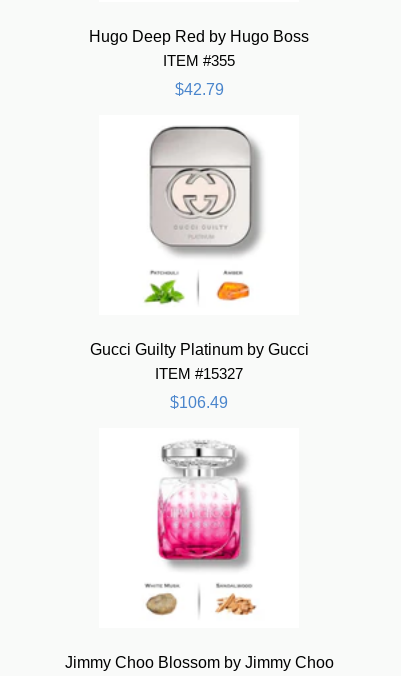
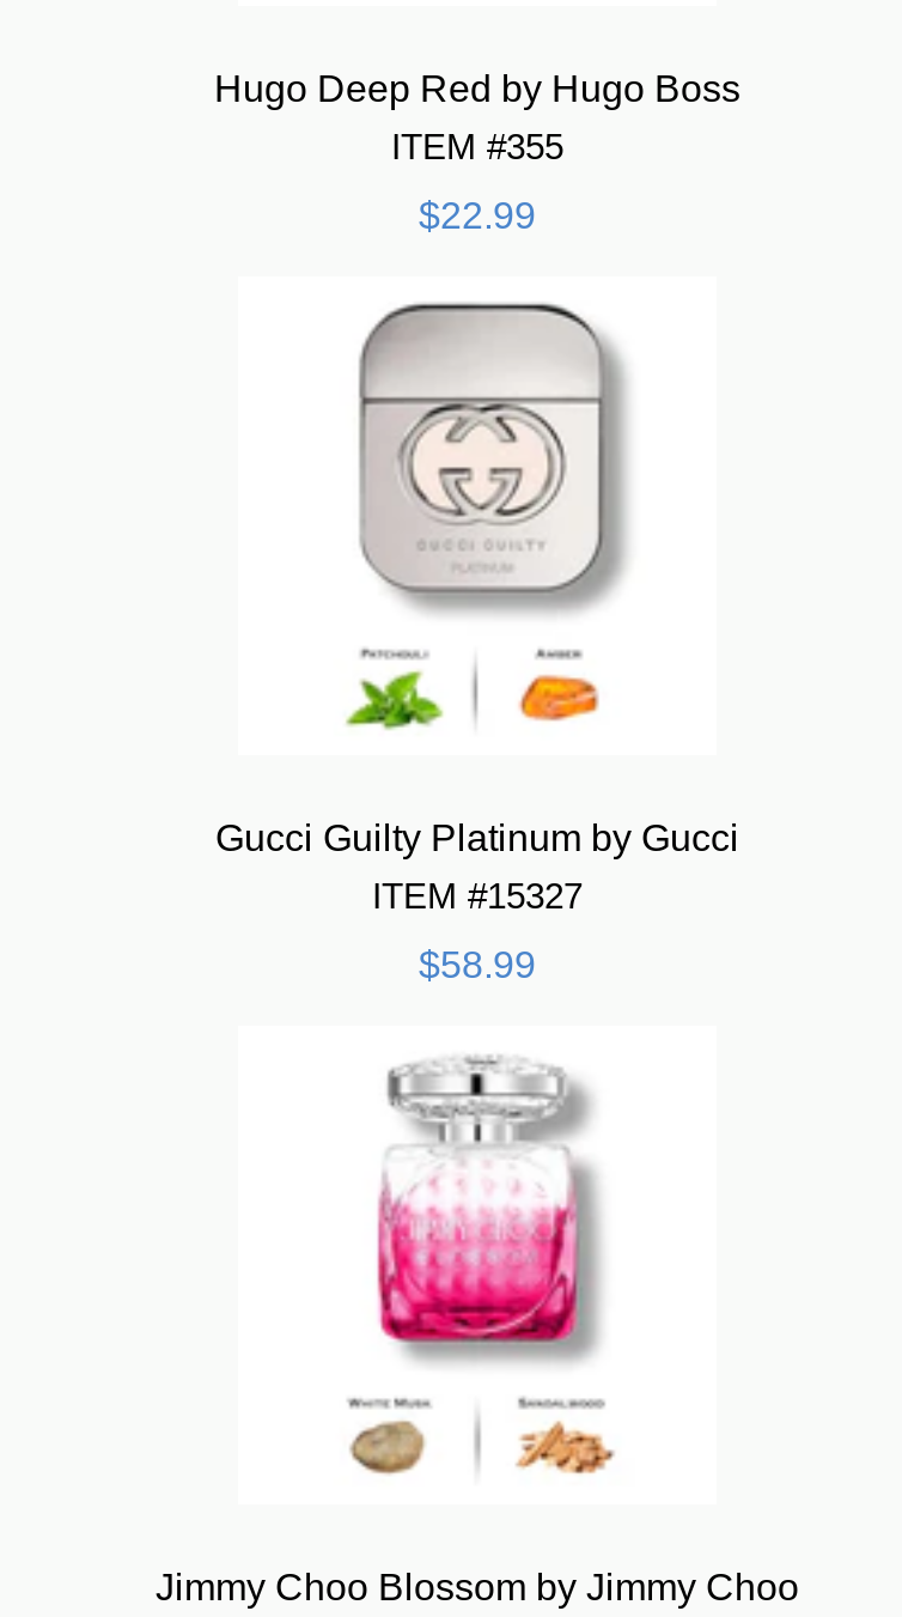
- $42.79
+ $22.99

- $106.49
+ $58.99
